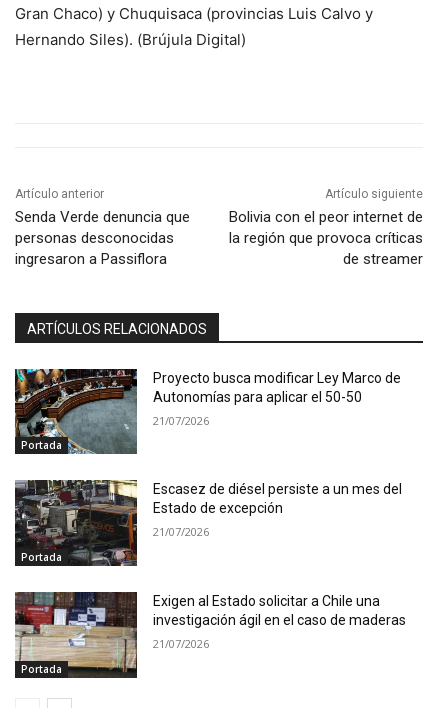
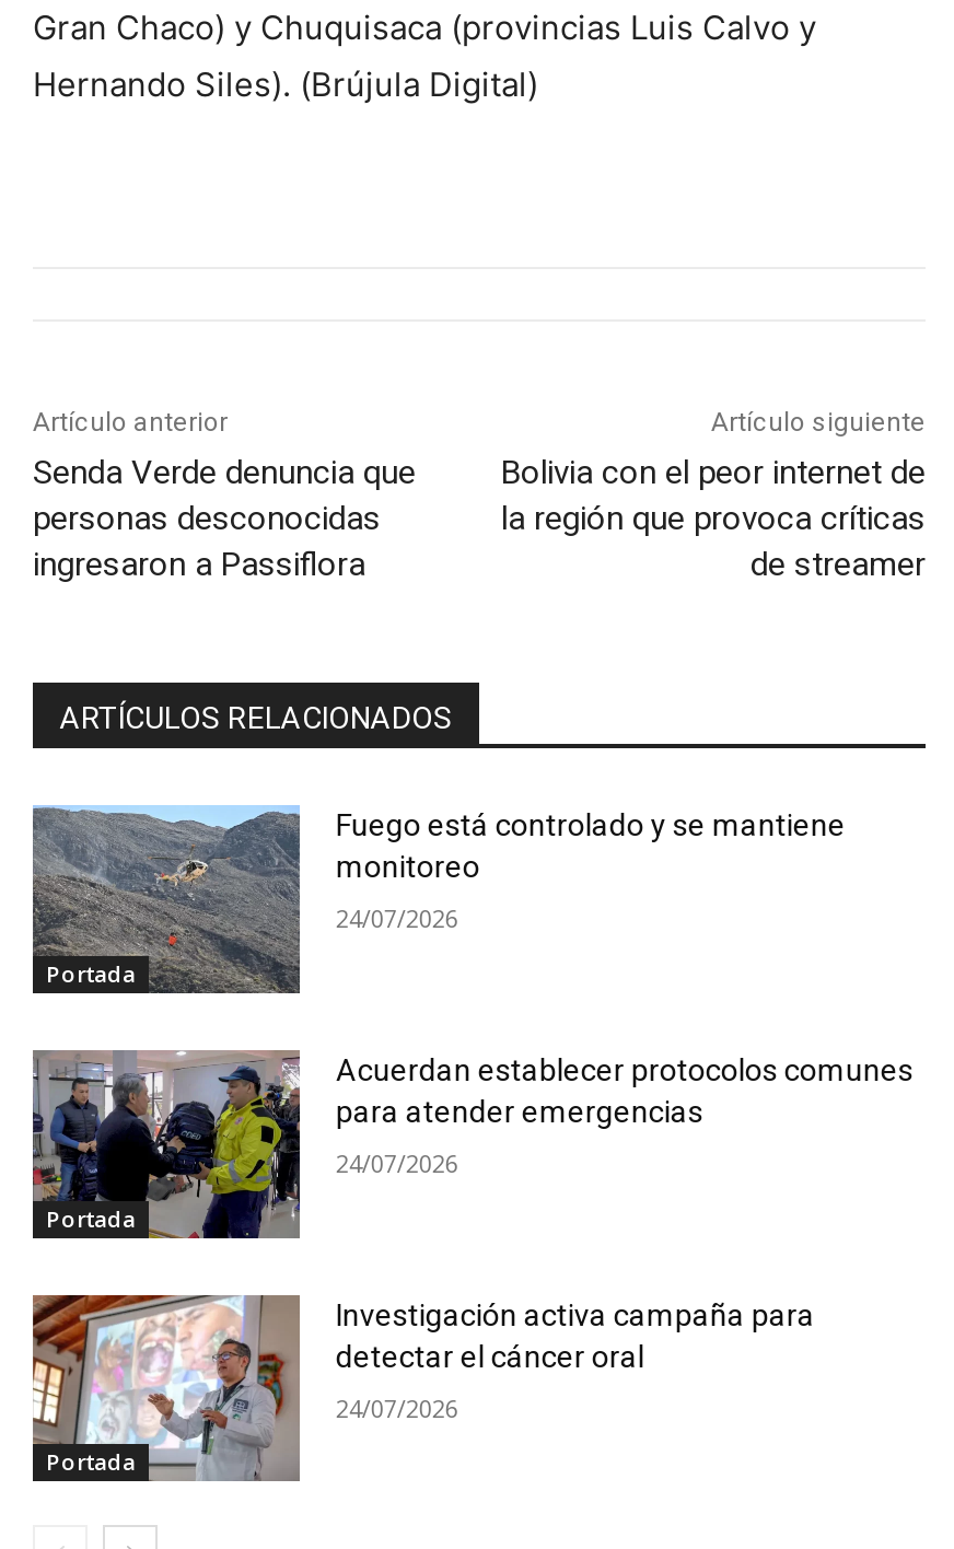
- [image]
- Proyecto busca modificar Ley Marco de
- Autonomías para aplicar el 50-50
+ [image]
+ Fuego está controlado y se mantiene
+ monitoreo

- 21/07/2026
+ 24/07/2026

- [image]
- Escasez de diésel persiste a un mes del
- Estado de excepción
+ [image]
+ Acuerdan establecer protocolos comunes
+ para atender emergencias

- 21/07/2026
+ 24/07/2026

- [image]
- Exigen al Estado solicitar a Chile una
- investigación ágil en el caso de maderas
+ [image]
+ Investigación activa campaña para
+ detectar el cáncer oral

- 21/07/2026
+ 24/07/2026
